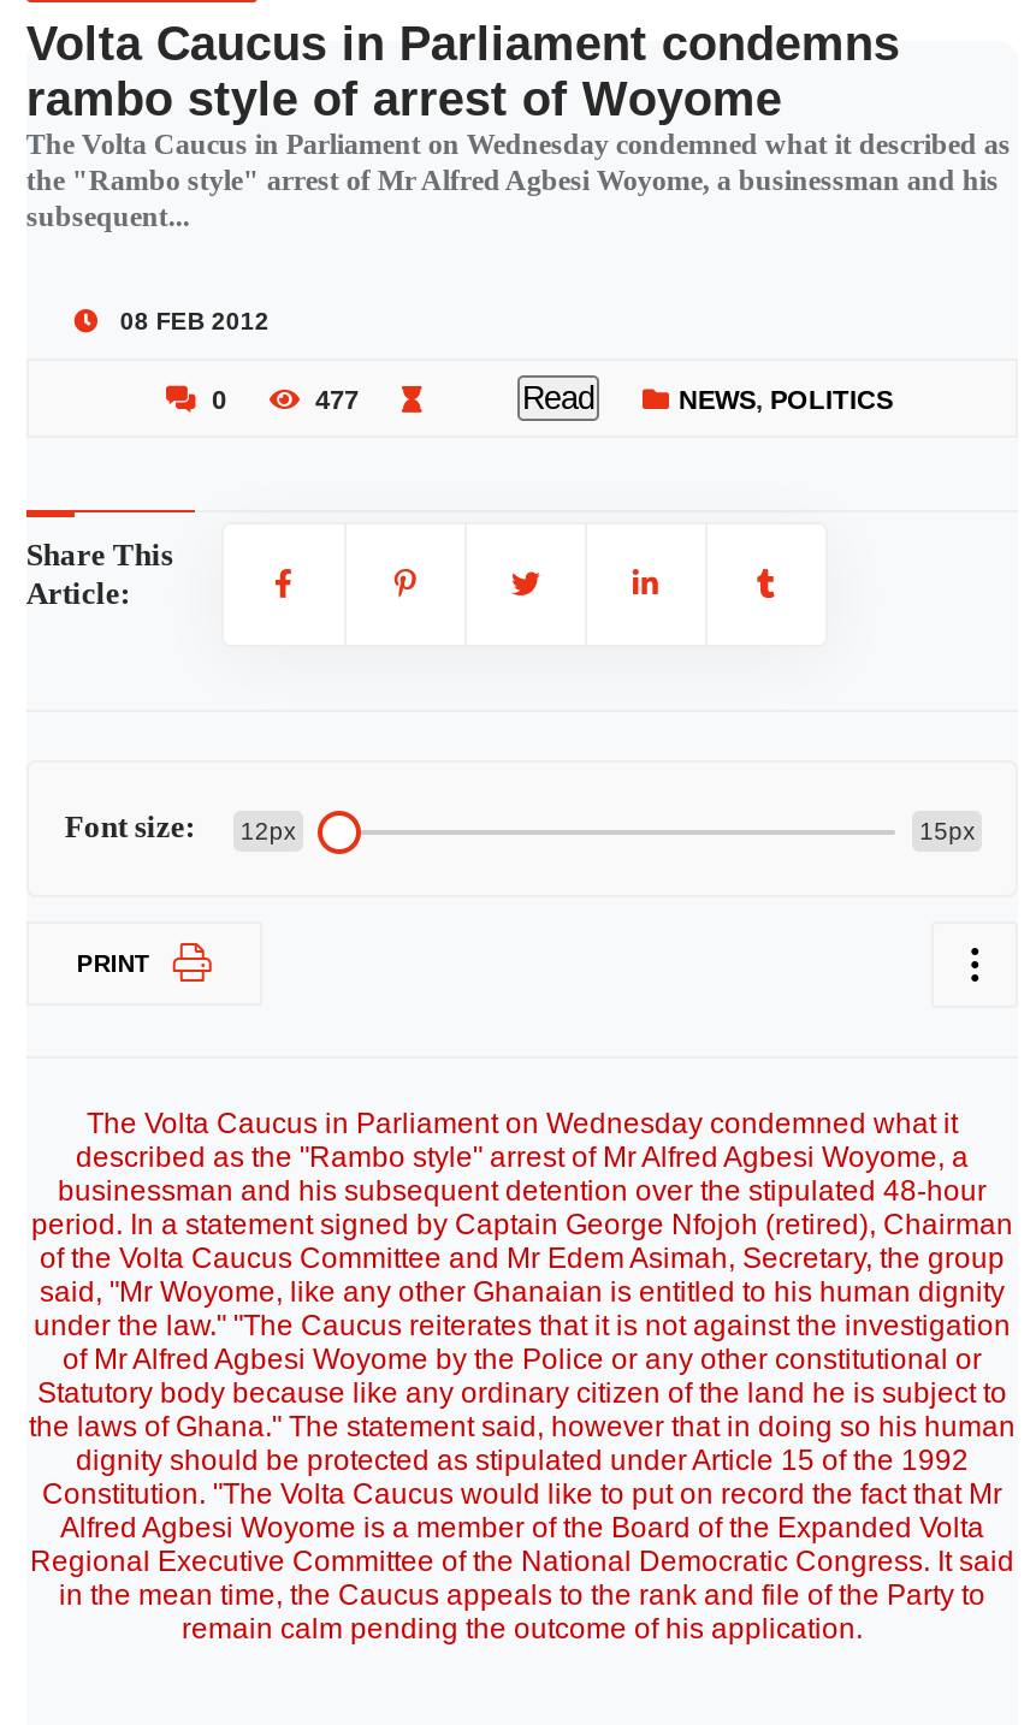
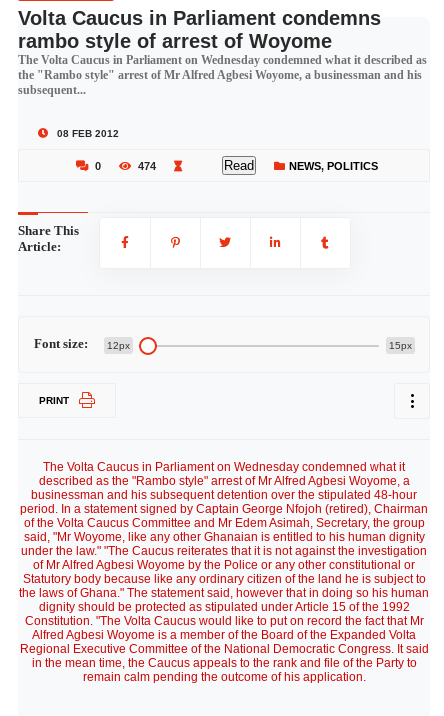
- 477
+ 474
